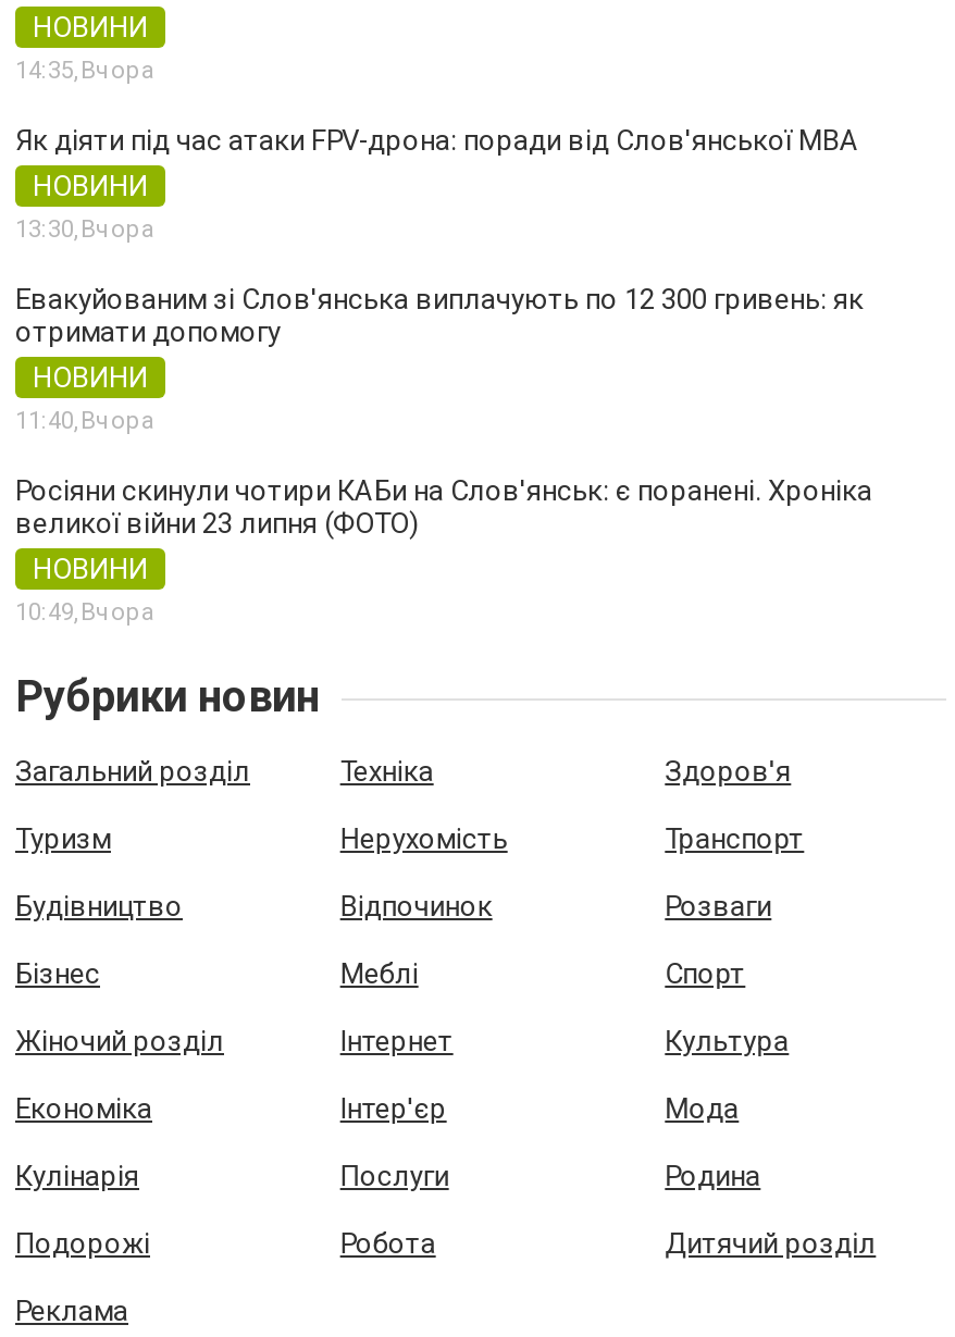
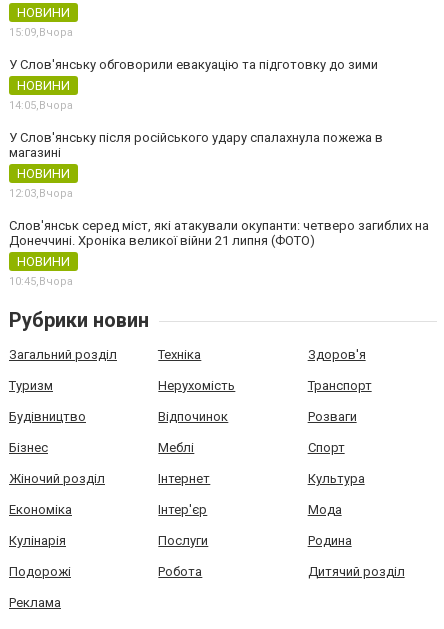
- 14:35, Вчора
+ 15:09, Вчора

- Як діяти під час атаки FPV-дрона: поради від Слов'янської МВА
+ У Слов'янську обговорили евакуацію та підготовку до зими

- 13:30, Вчора
+ 14:05, Вчора

- Евакуйованим зі Слов'янська виплачують по 12 300 гривень: як
- отримати допомогу
+ У Слов'янську після російського удару спалахнула пожежа в
+ магазині

- 11:40, Вчора
+ 12:03, Вчора

- Росіяни скинули чотири КАБи на Слов'янськ: є поранені. Хроніка
- великої війни 23 липня (ФОТО)
+ Слов'янськ серед міст, які атакували окупанти: четверо загиблих на
+ Донеччині. Хроніка великої війни 21 липня (ФОТО)

- 10:49, Вчора
+ 10:45, Вчора
